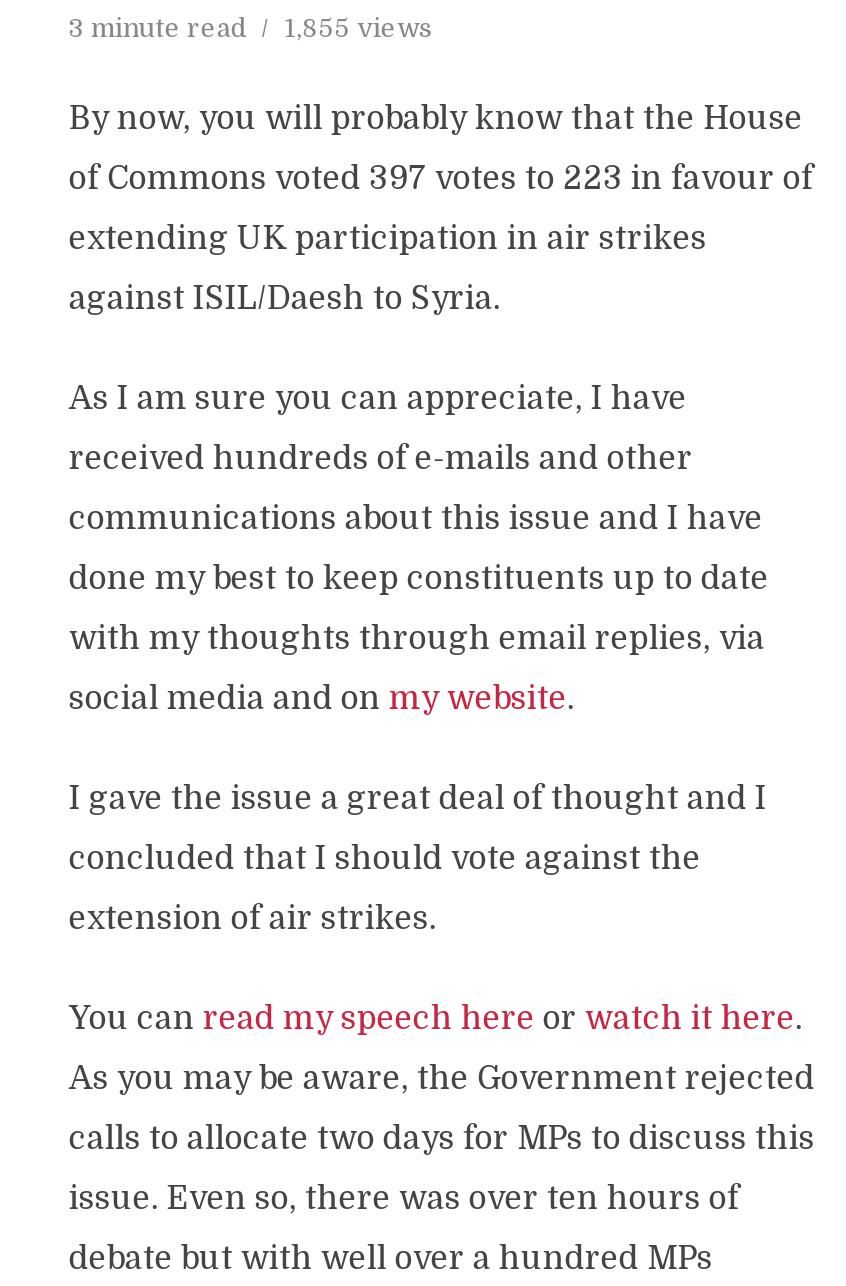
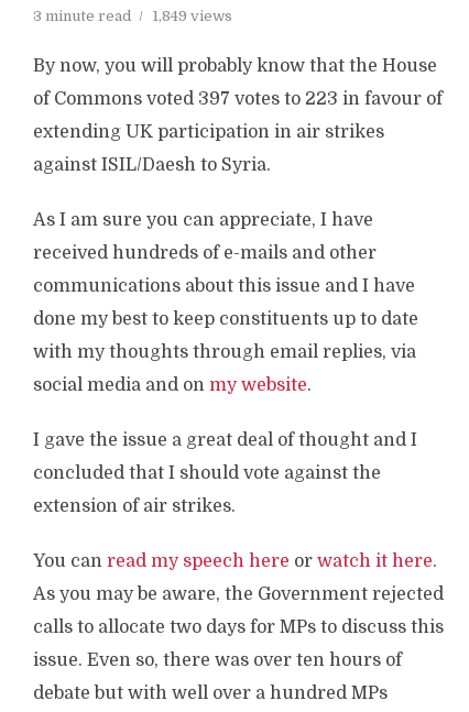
- 3 minute read 1,855 views
+ 3 minute read 1,849 views
